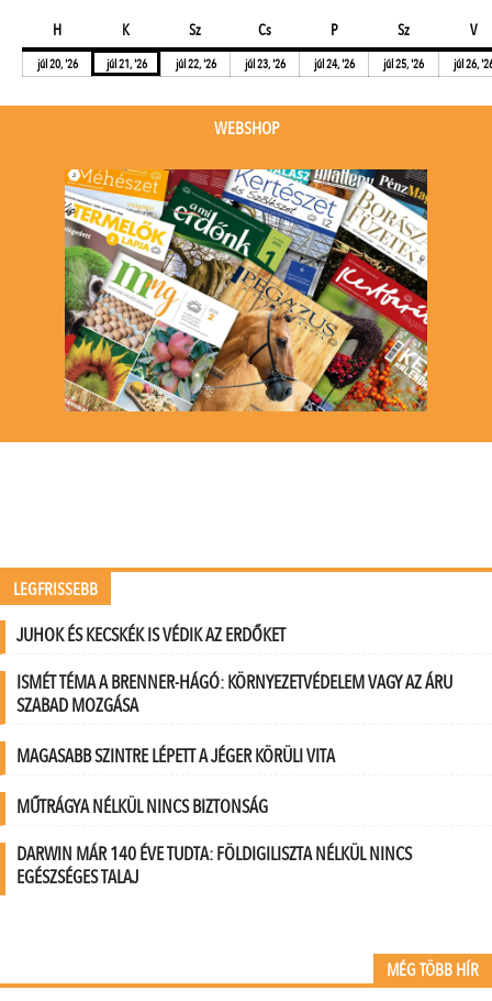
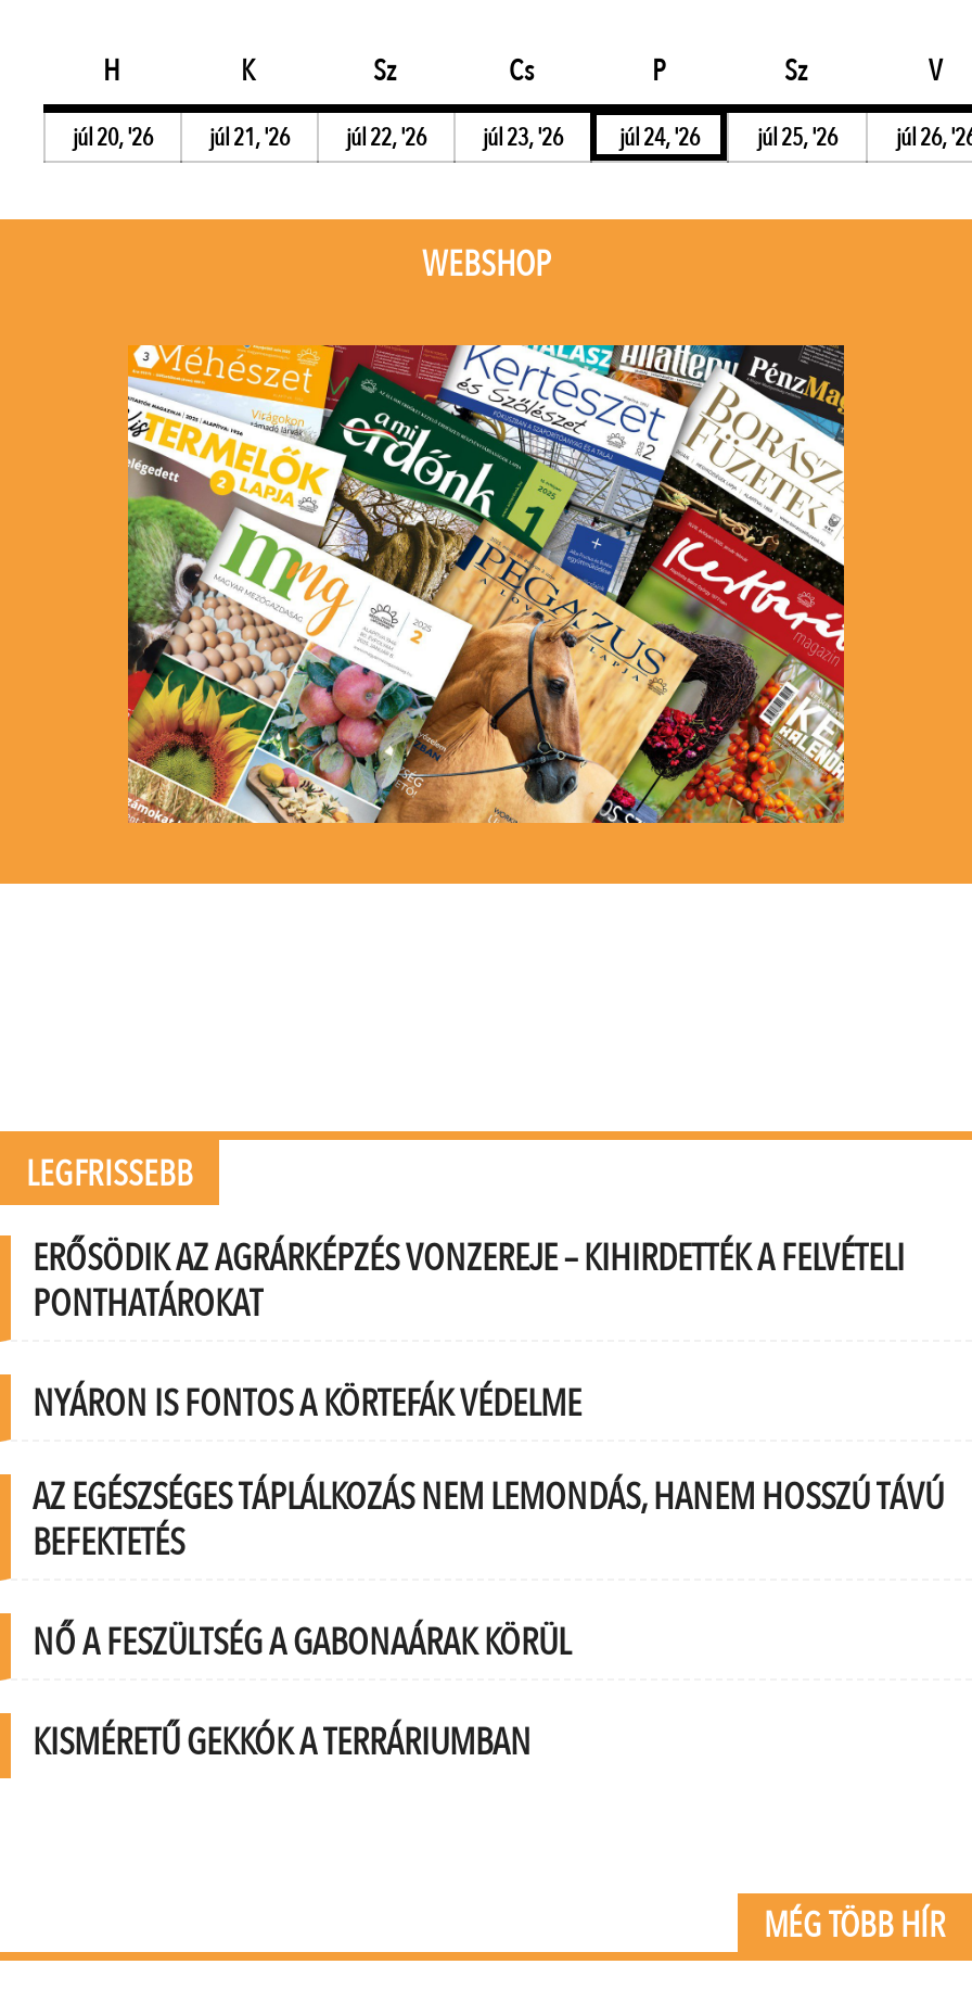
- JUHOK ÉS KECSKÉK IS VÉDIK AZ ERDŐKET
+ ERŐSÖDIK AZ AGRÁRKÉPZÉS VONZEREJE – KIHIRDETTÉK A FELVÉTELI
+ PONTHATÁROKAT

- ISMÉT TÉMA A BRENNER-HÁGÓ: KÖRNYEZETVÉDELEM VAGY AZ ÁRU
- SZABAD MOZGÁSA
+ NYÁRON IS FONTOS A KÖRTEFÁK VÉDELME

- MAGASABB SZINTRE LÉPETT A JÉGER KÖRÜLI VITA
+ AZ EGÉSZSÉGES TÁPLÁLKOZÁS NEM LEMONDÁS, HANEM HOSSZÚ TÁVÚ
+ BEFEKTETÉS

- MŰTRÁGYA NÉLKÜL NINCS BIZTONSÁG
+ NŐ A FESZÜLTSÉG A GABONAÁRAK KÖRÜL

- DARWIN MÁR 140 ÉVE TUDTA: FÖLDIGILISZTA NÉLKÜL NINCS
- EGÉSZSÉGES TALAJ
+ KISMÉRETŰ GEKKÓK A TERRÁRIUMBAN
